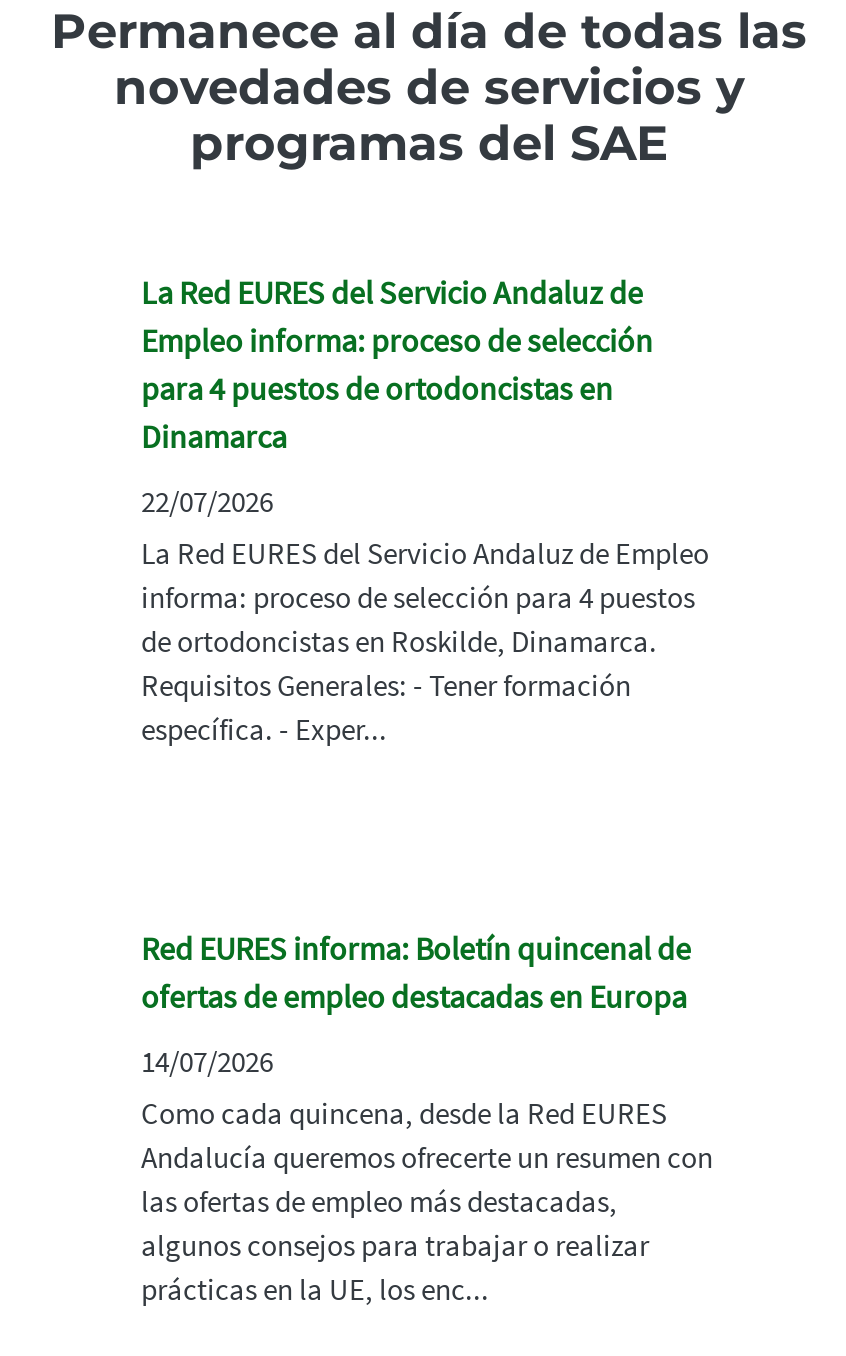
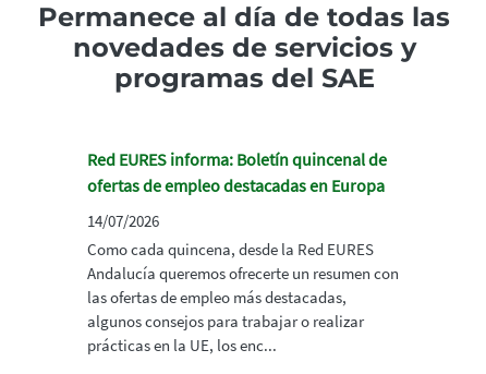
- La Red EURES del Servicio Andaluz de
- Empleo informa: proceso de selección
- para 4 puestos de ortodoncistas en
- Dinamarca
- 22/07/2026
- La Red EURES del Servicio Andaluz de Empleo
- informa: proceso de selección para 4 puestos
- de ortodoncistas en Roskilde, Dinamarca.
- Requisitos Generales: - Tener formación
- específica. - Exper...
